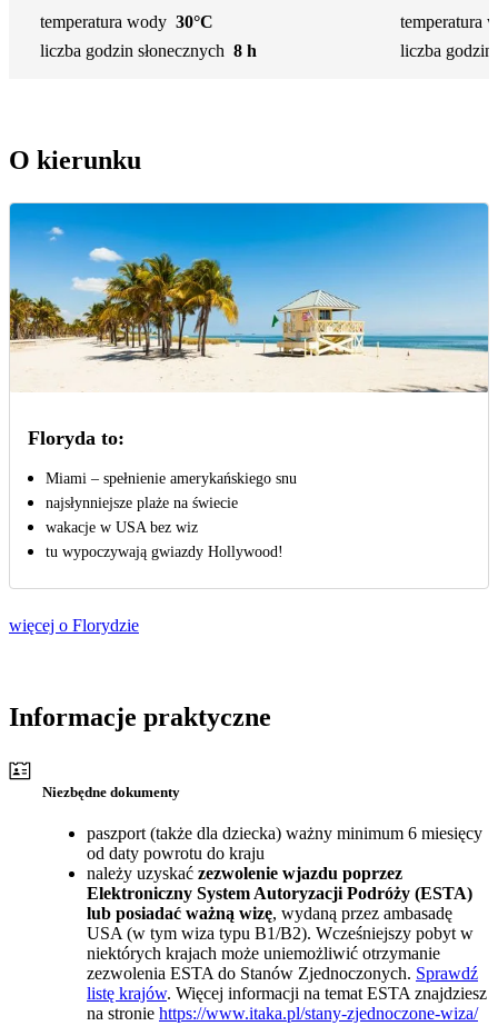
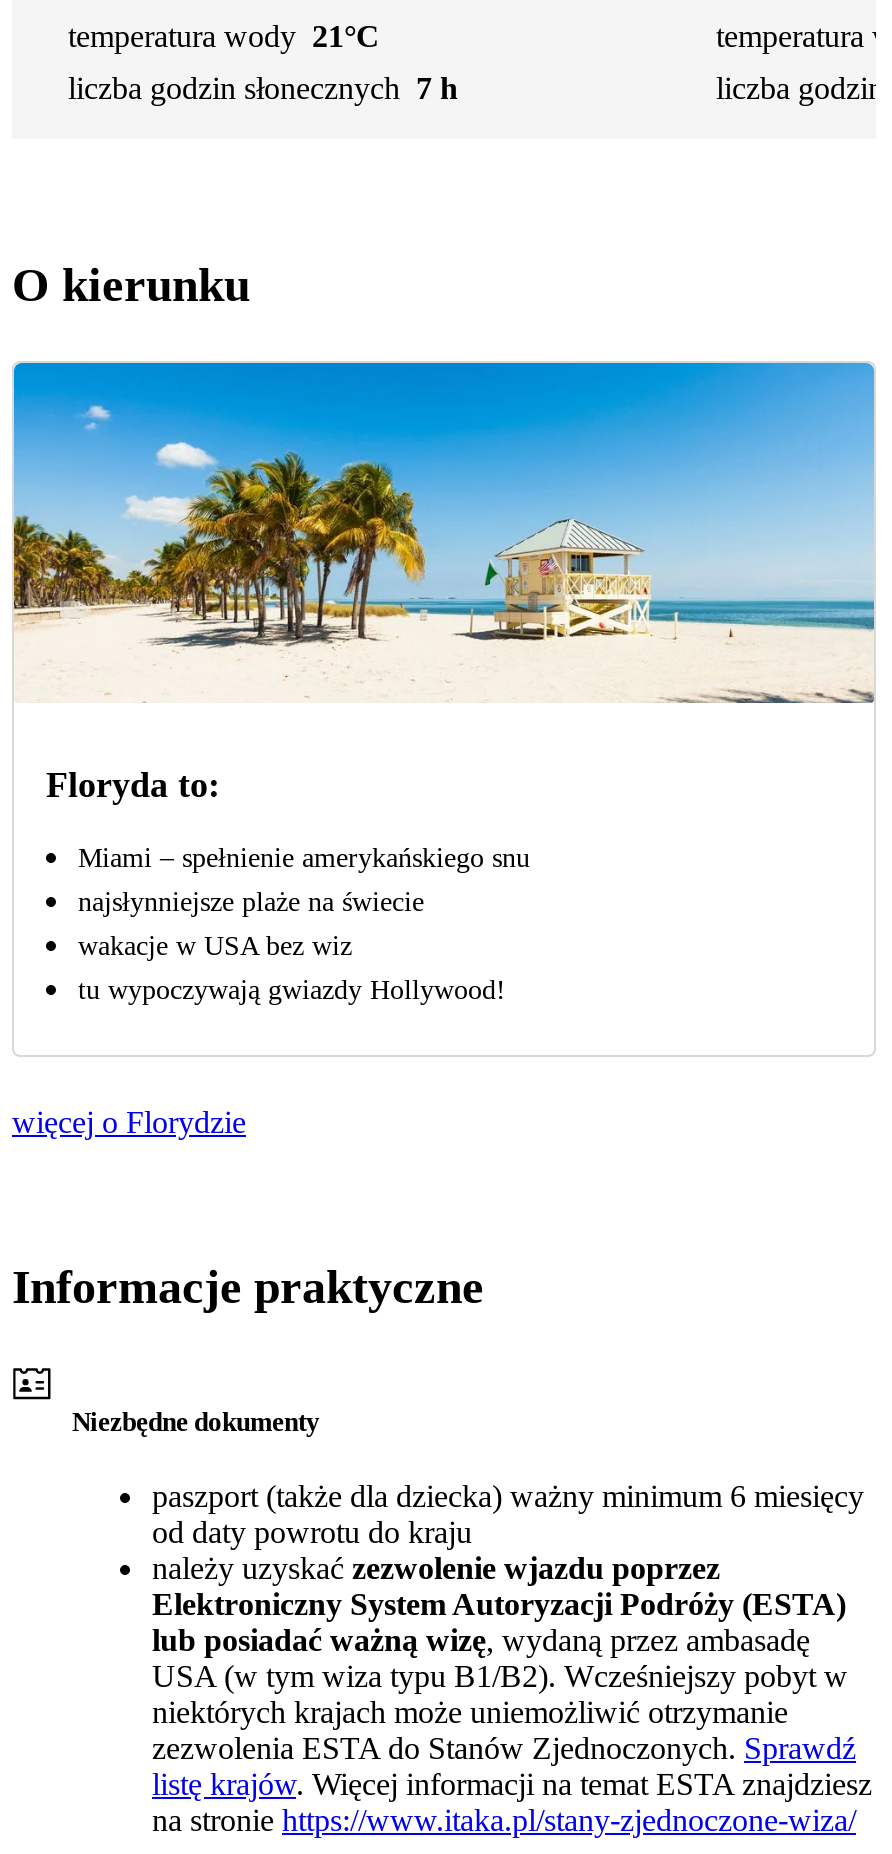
- temperatura wody 30°C
+ temperatura wody 21°C

- liczba godzin słonecznych 8 h
+ liczba godzin słonecznych 7 h
